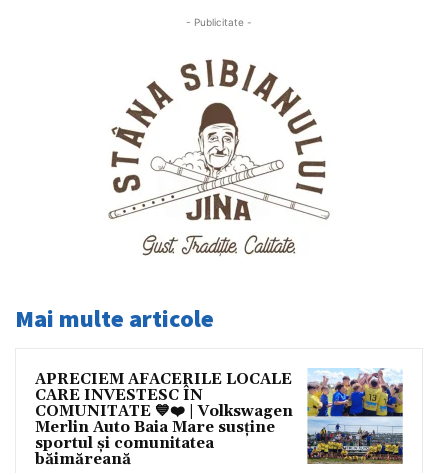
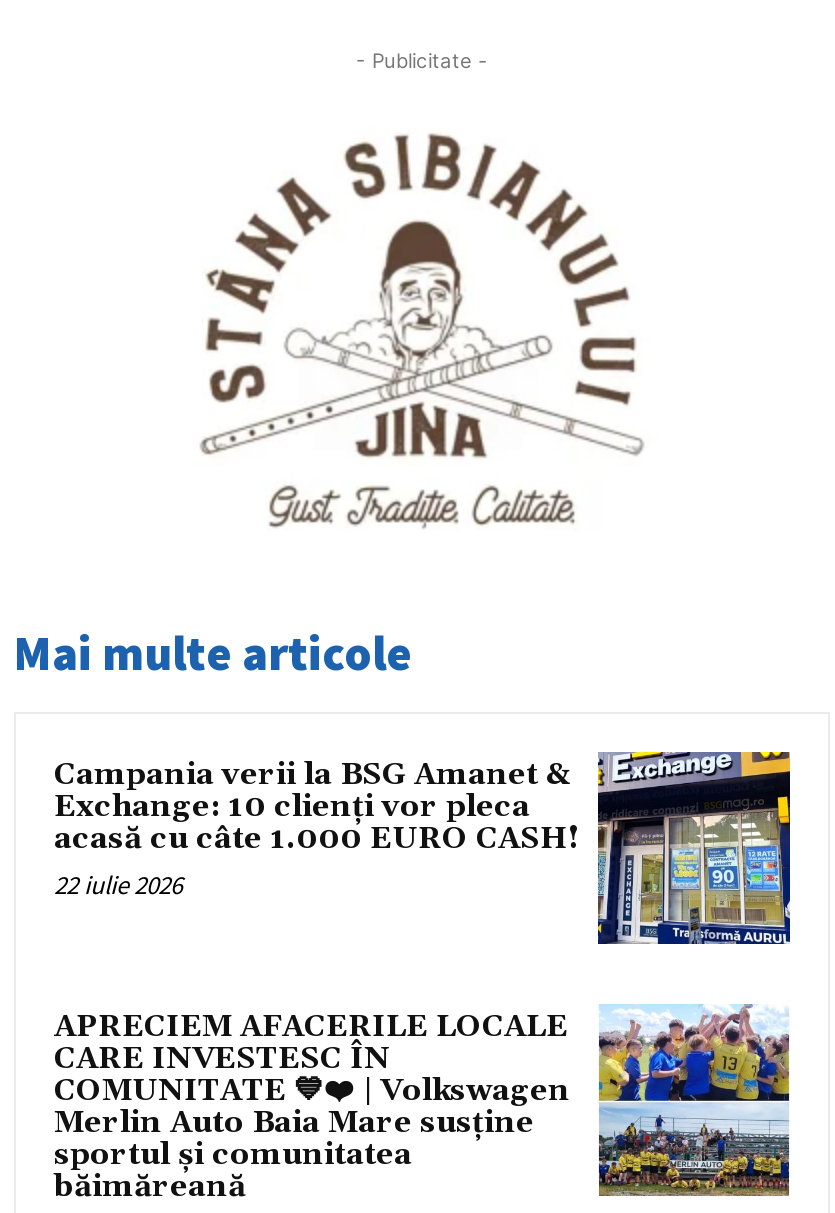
+ [image]
+ Campania verii la BSG Amanet &
+ Exchange: 10 clienți vor pleca
+ acasă cu câte 1.000 EURO CASH!
+ 22 iulie 2026
